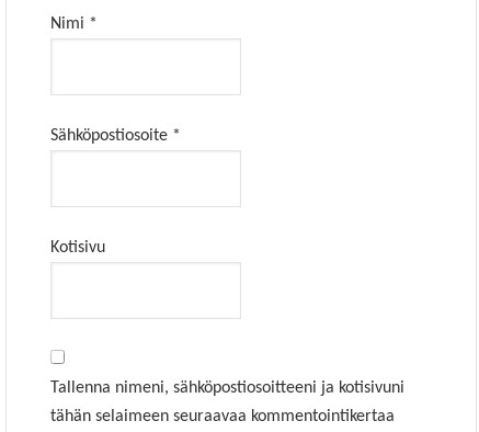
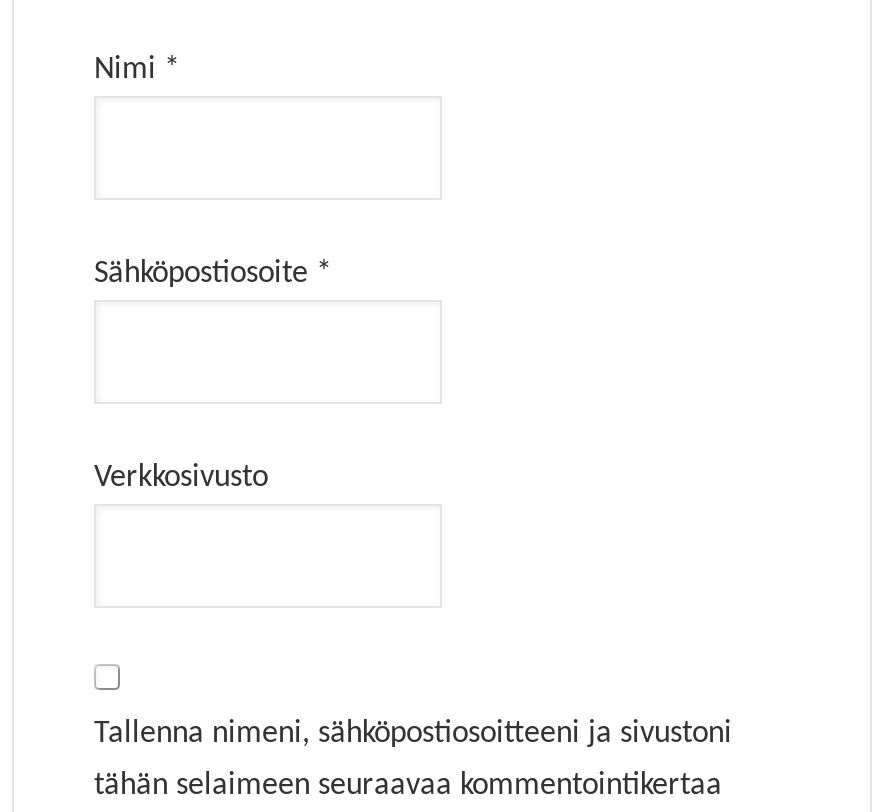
- Kotisivu
+ Verkkosivusto

- Tallenna nimeni, sähköpostiosoitteeni ja kotisivuni
+ Tallenna nimeni, sähköpostiosoitteeni ja sivustoni
